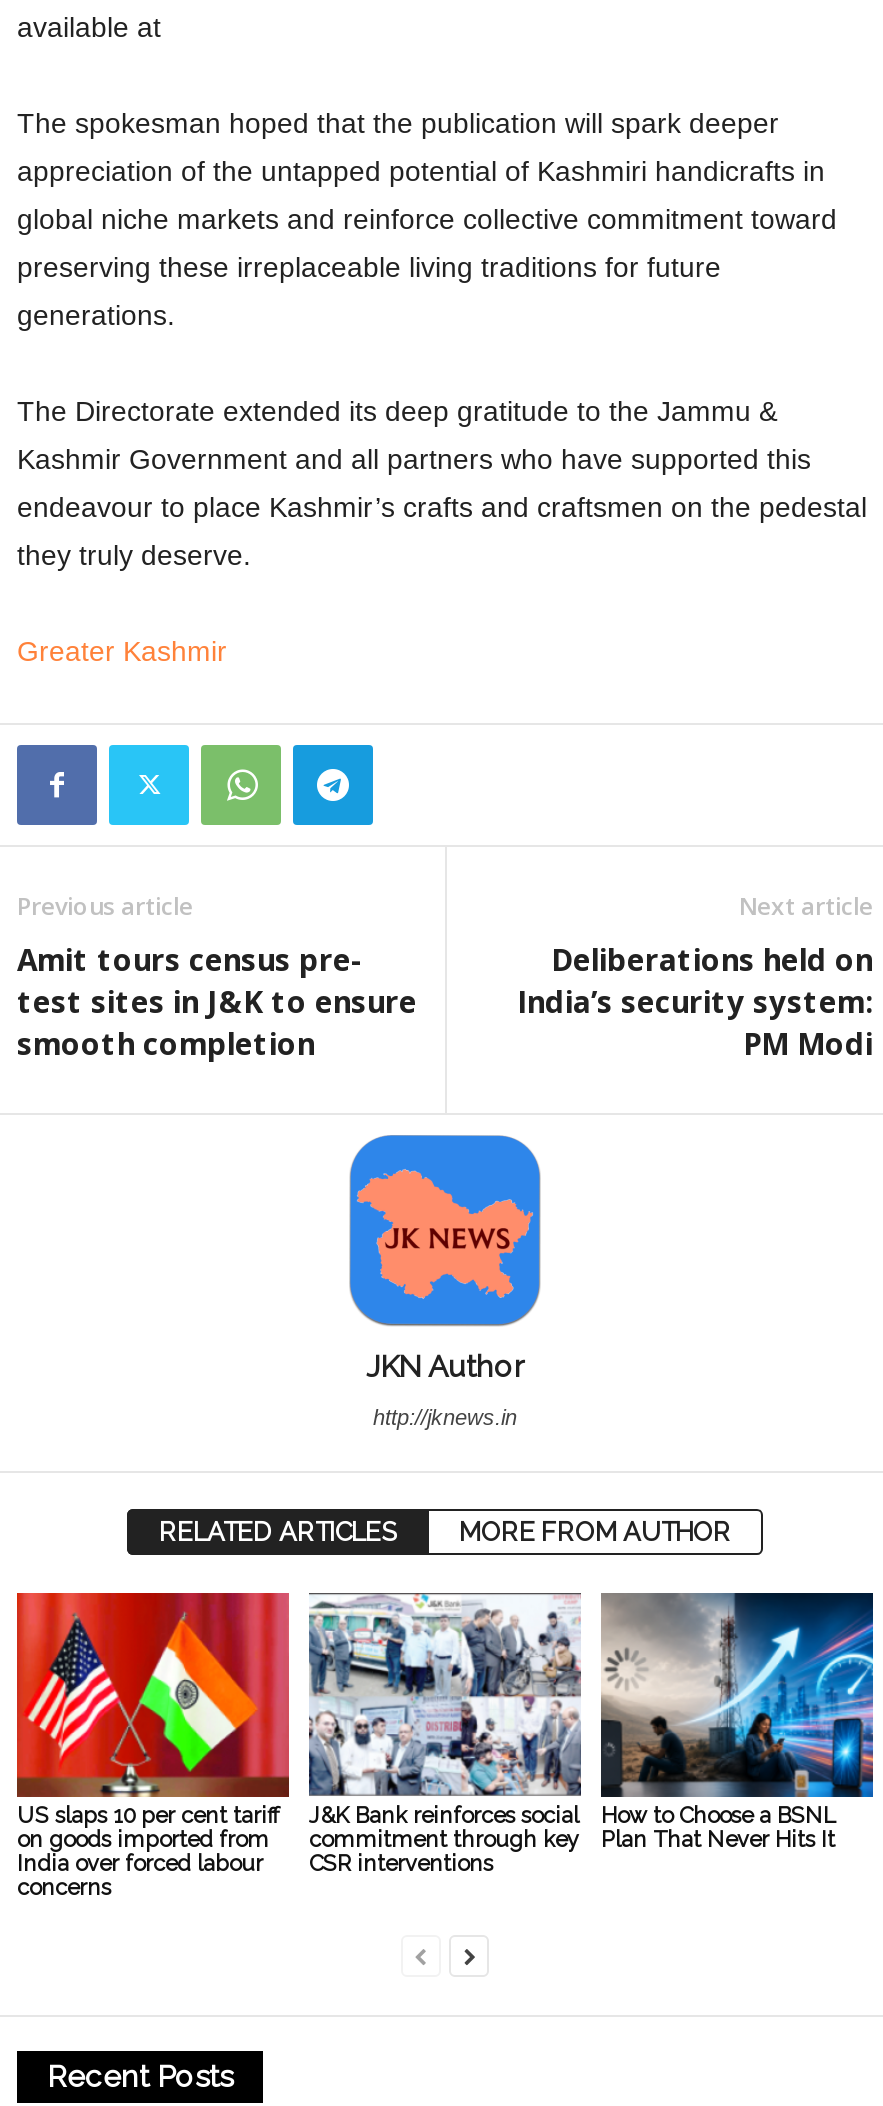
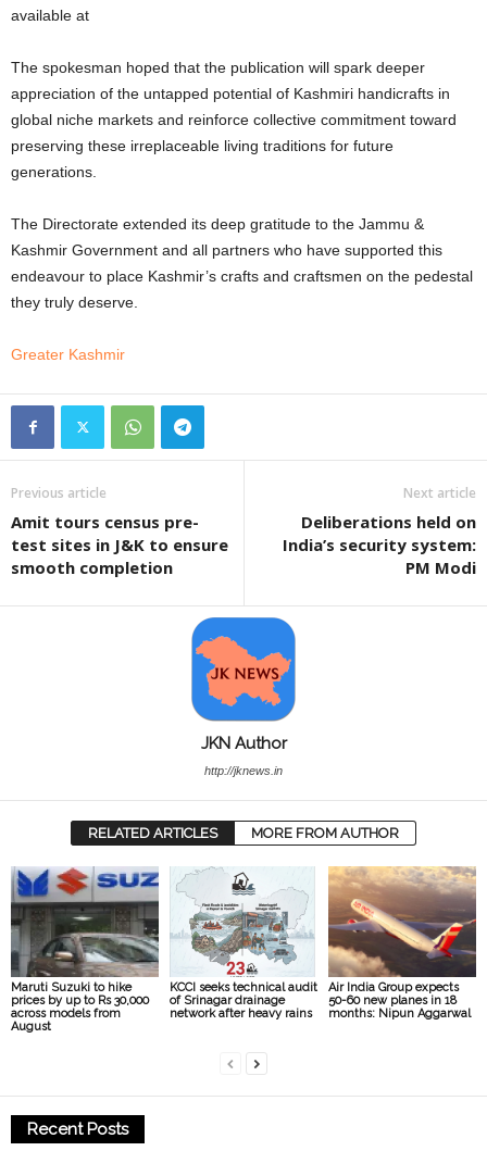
- [image]
- US slaps 10 per cent tariff
- on goods imported from
- India over forced labour
- concerns
+ [image]
+ Maruti Suzuki to hike
+ prices by up to Rs 30,000
+ across models from
+ August

- [image]
- J&K Bank reinforces social
- commitment through key
- CSR interventions
+ [image]
+ KCCI seeks technical audit
+ of Srinagar drainage
+ network after heavy rains

- [image]
- How to Choose a BSNL
- Plan That Never Hits It
+ [image]
+ Air India Group expects
+ 50-60 new planes in 18
+ months: Nipun Aggarwal
